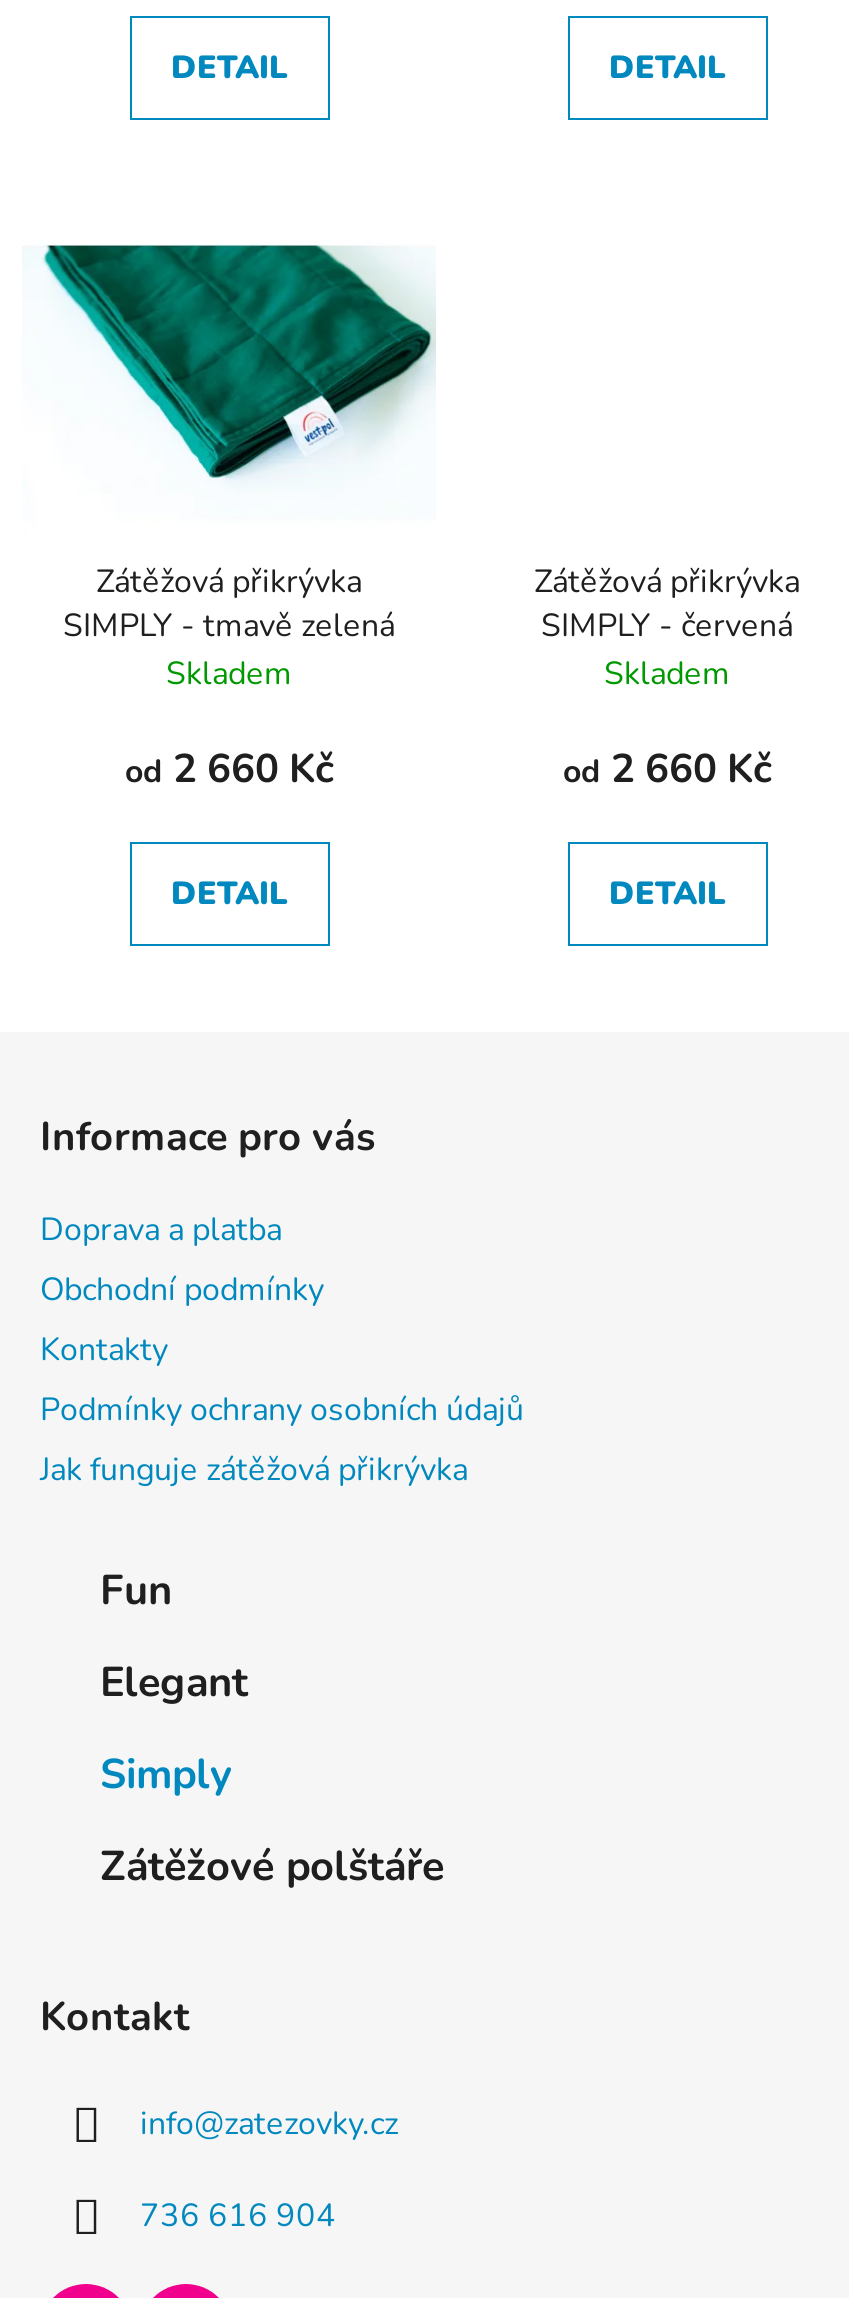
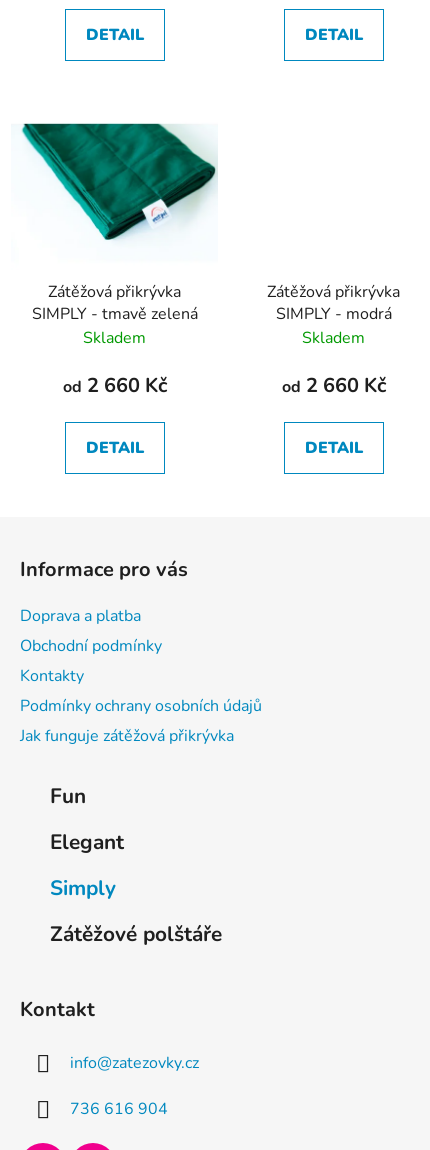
- SIMPLY - červená
+ SIMPLY - modrá
